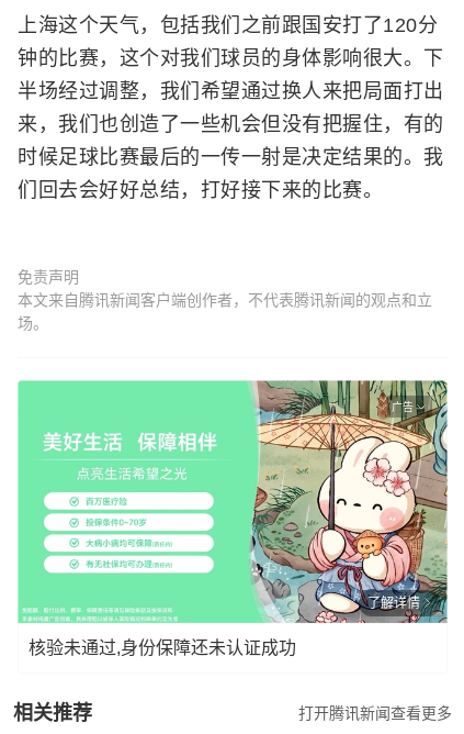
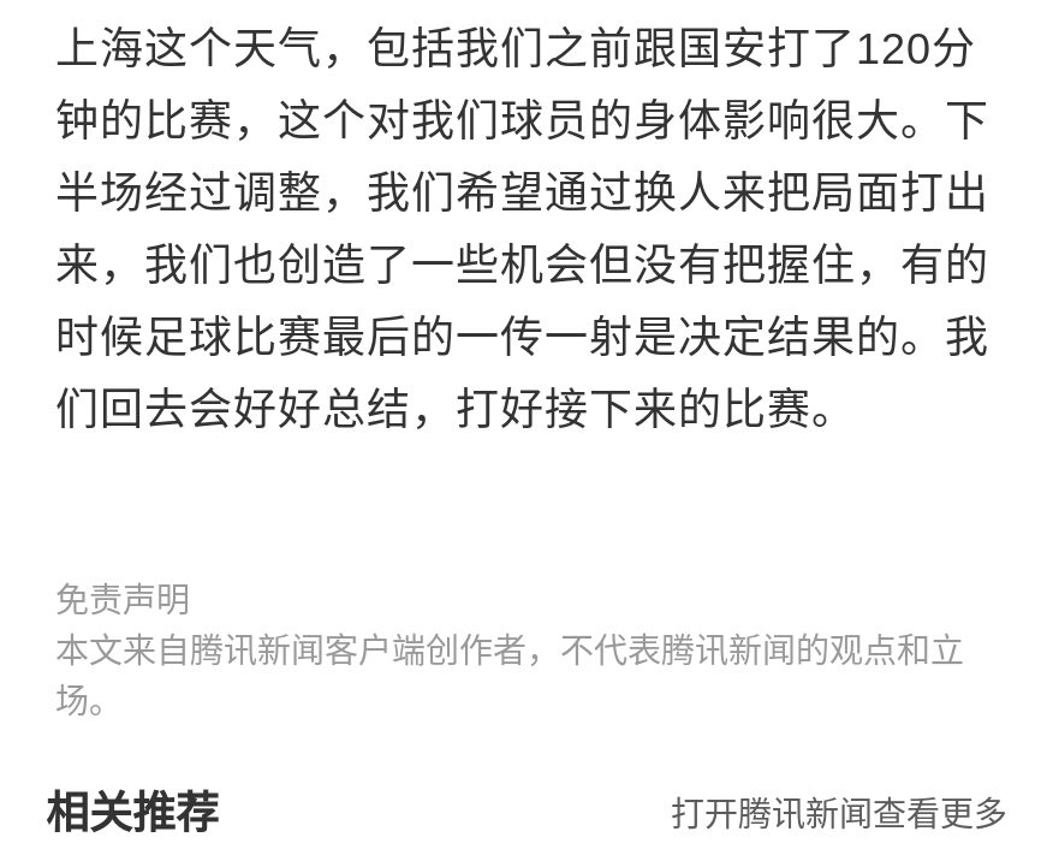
- [image]
- 广告

- 了解详情
- 核验未通过,身份保障还未认证成功
